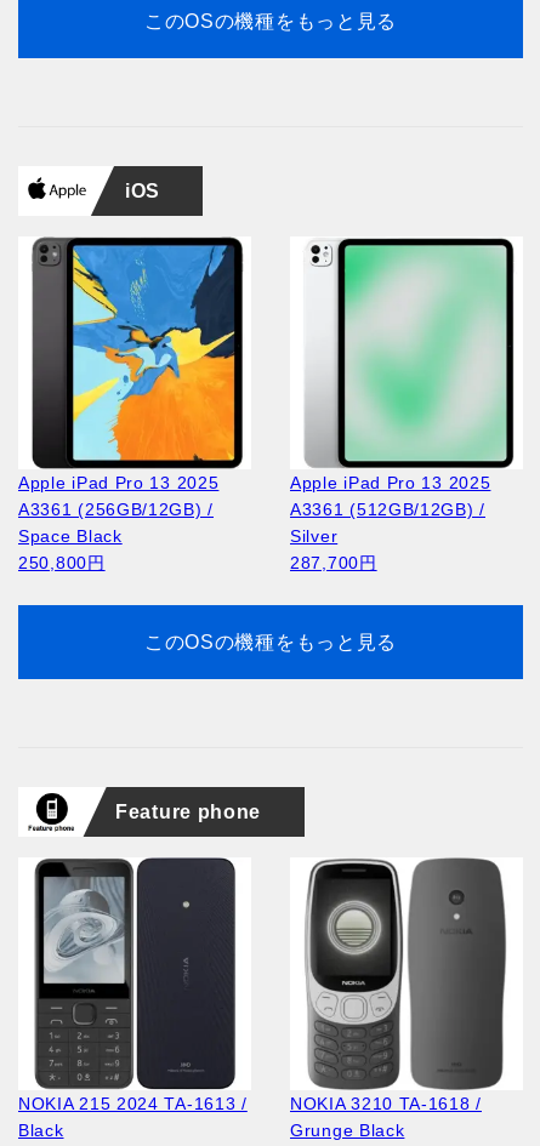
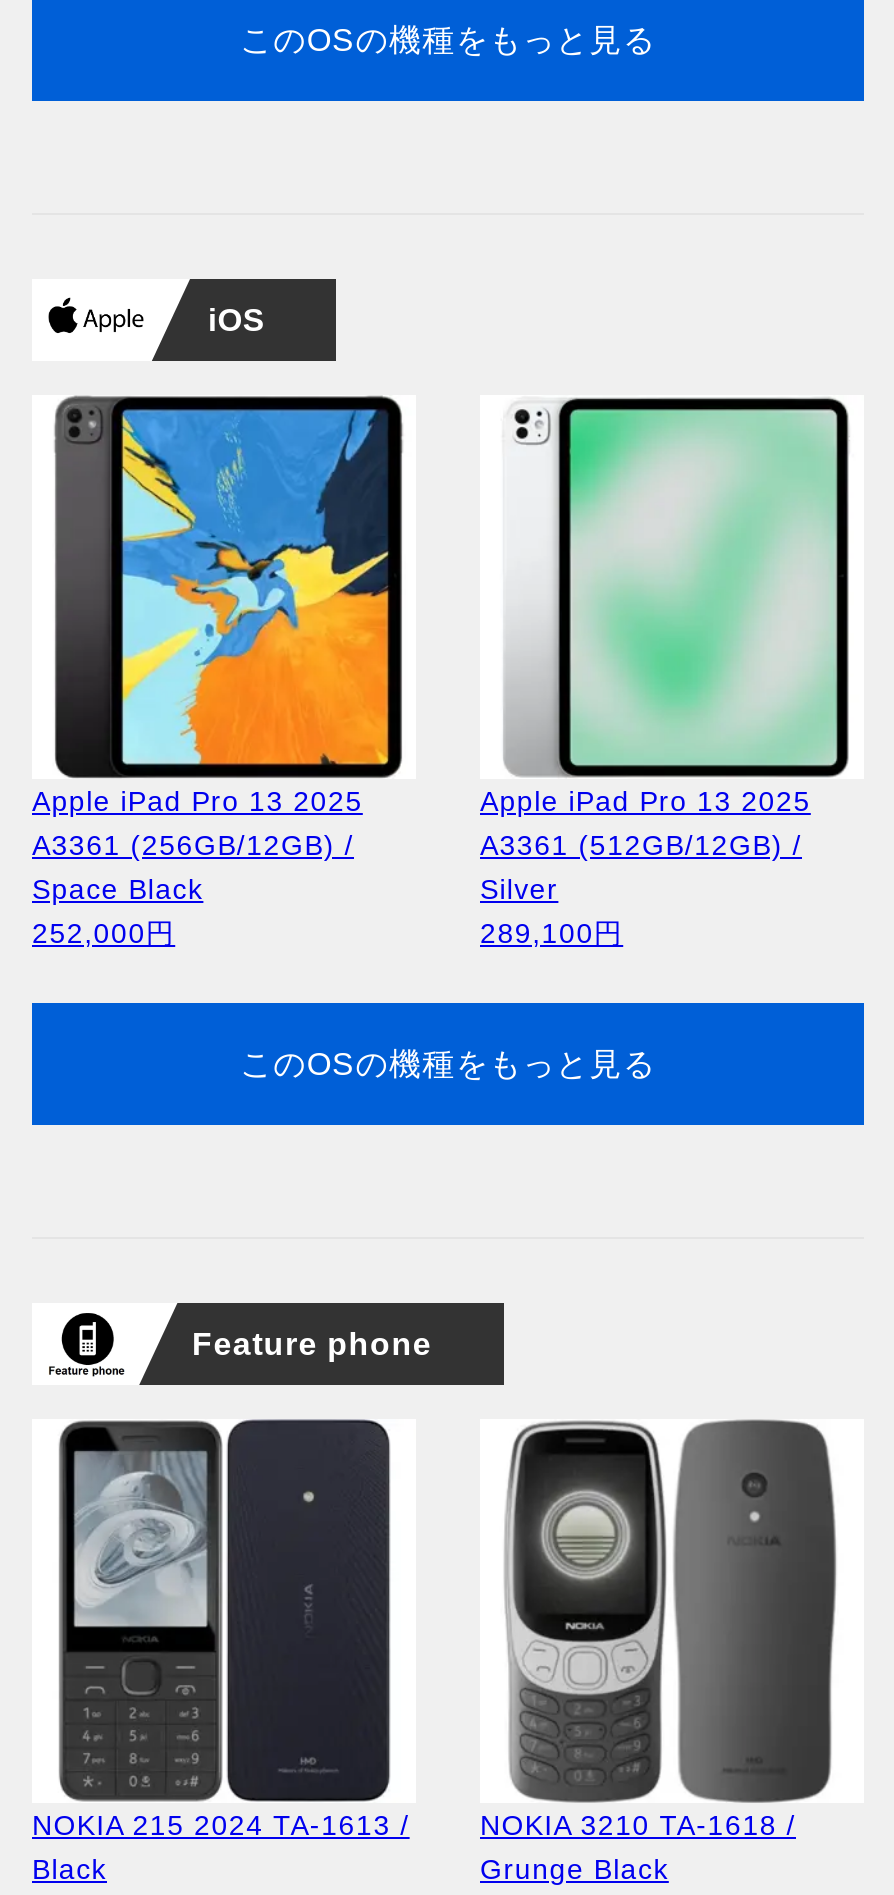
- 250,800円
+ 252,000円

- 287,700円
+ 289,100円
